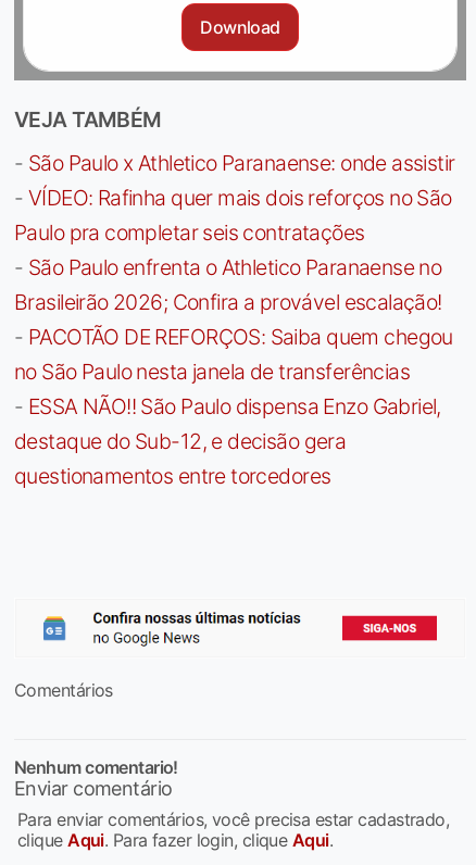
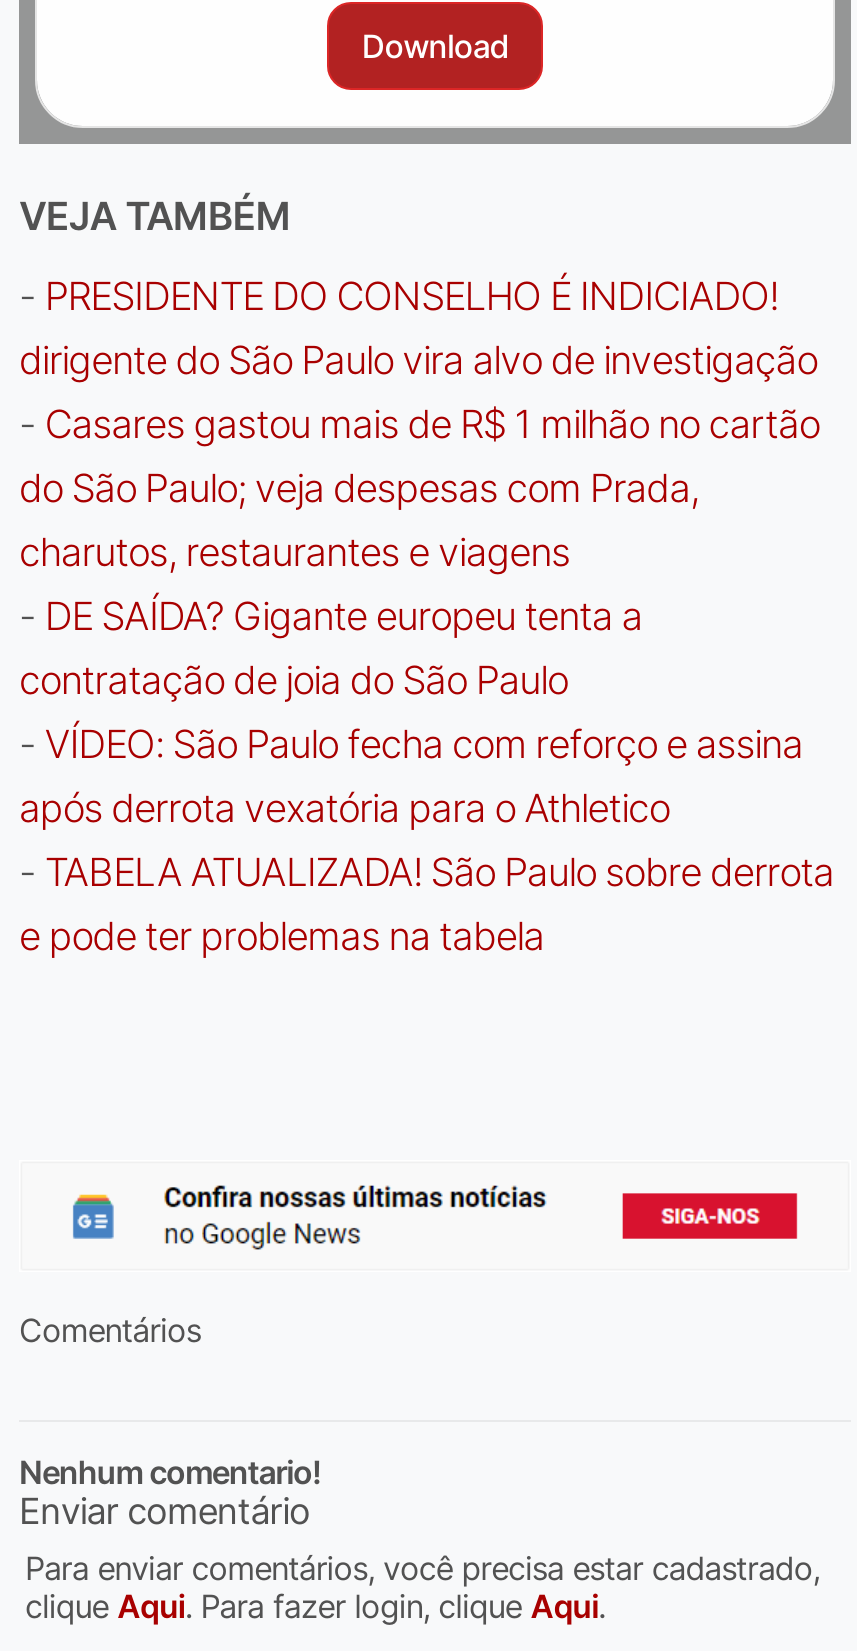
- - São Paulo x Athletico Paranaense: onde assistir
- - VÍDEO: Rafinha quer mais dois reforços no São
- Paulo pra completar seis contratações
- - São Paulo enfrenta o Athletico Paranaense no
- Brasileirão 2026; Confira a provável escalação!
- - PACOTÃO DE REFORÇOS: Saiba quem chegou
- no São Paulo nesta janela de transferências
- - ESSA NÃO!! São Paulo dispensa Enzo Gabriel,
- destaque do Sub-12, e decisão gera
- questionamentos entre torcedores
+ - PRESIDENTE DO CONSELHO É INDICIADO!
+ dirigente do São Paulo vira alvo de investigação
+ - Casares gastou mais de R$ 1 milhão no cartão
+ do São Paulo; veja despesas com Prada,
+ charutos, restaurantes e viagens
+ - DE SAÍDA? Gigante europeu tenta a
+ contratação de joia do São Paulo
+ - VÍDEO: São Paulo fecha com reforço e assina
+ após derrota vexatória para o Athletico
+ - TABELA ATUALIZADA! São Paulo sobre derrota
+ e pode ter problemas na tabela
